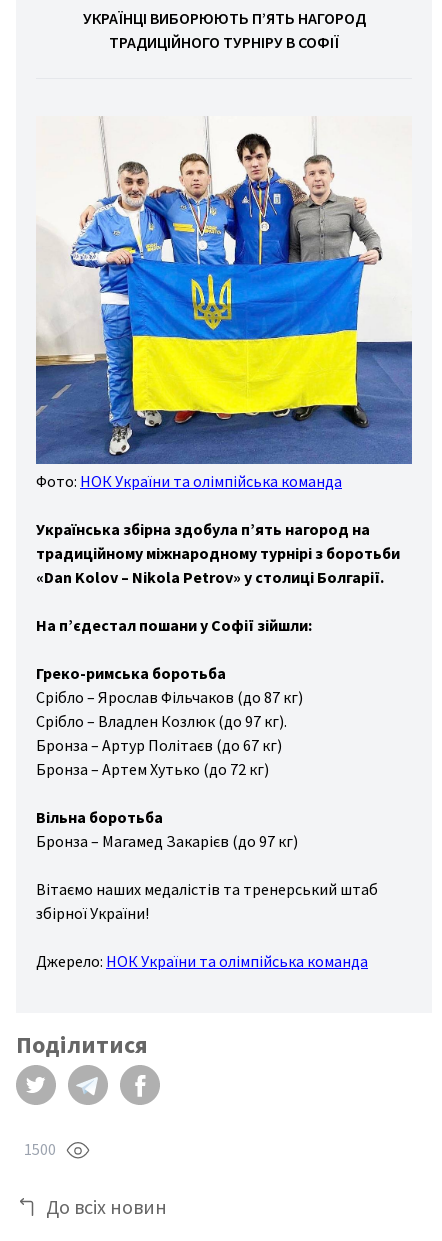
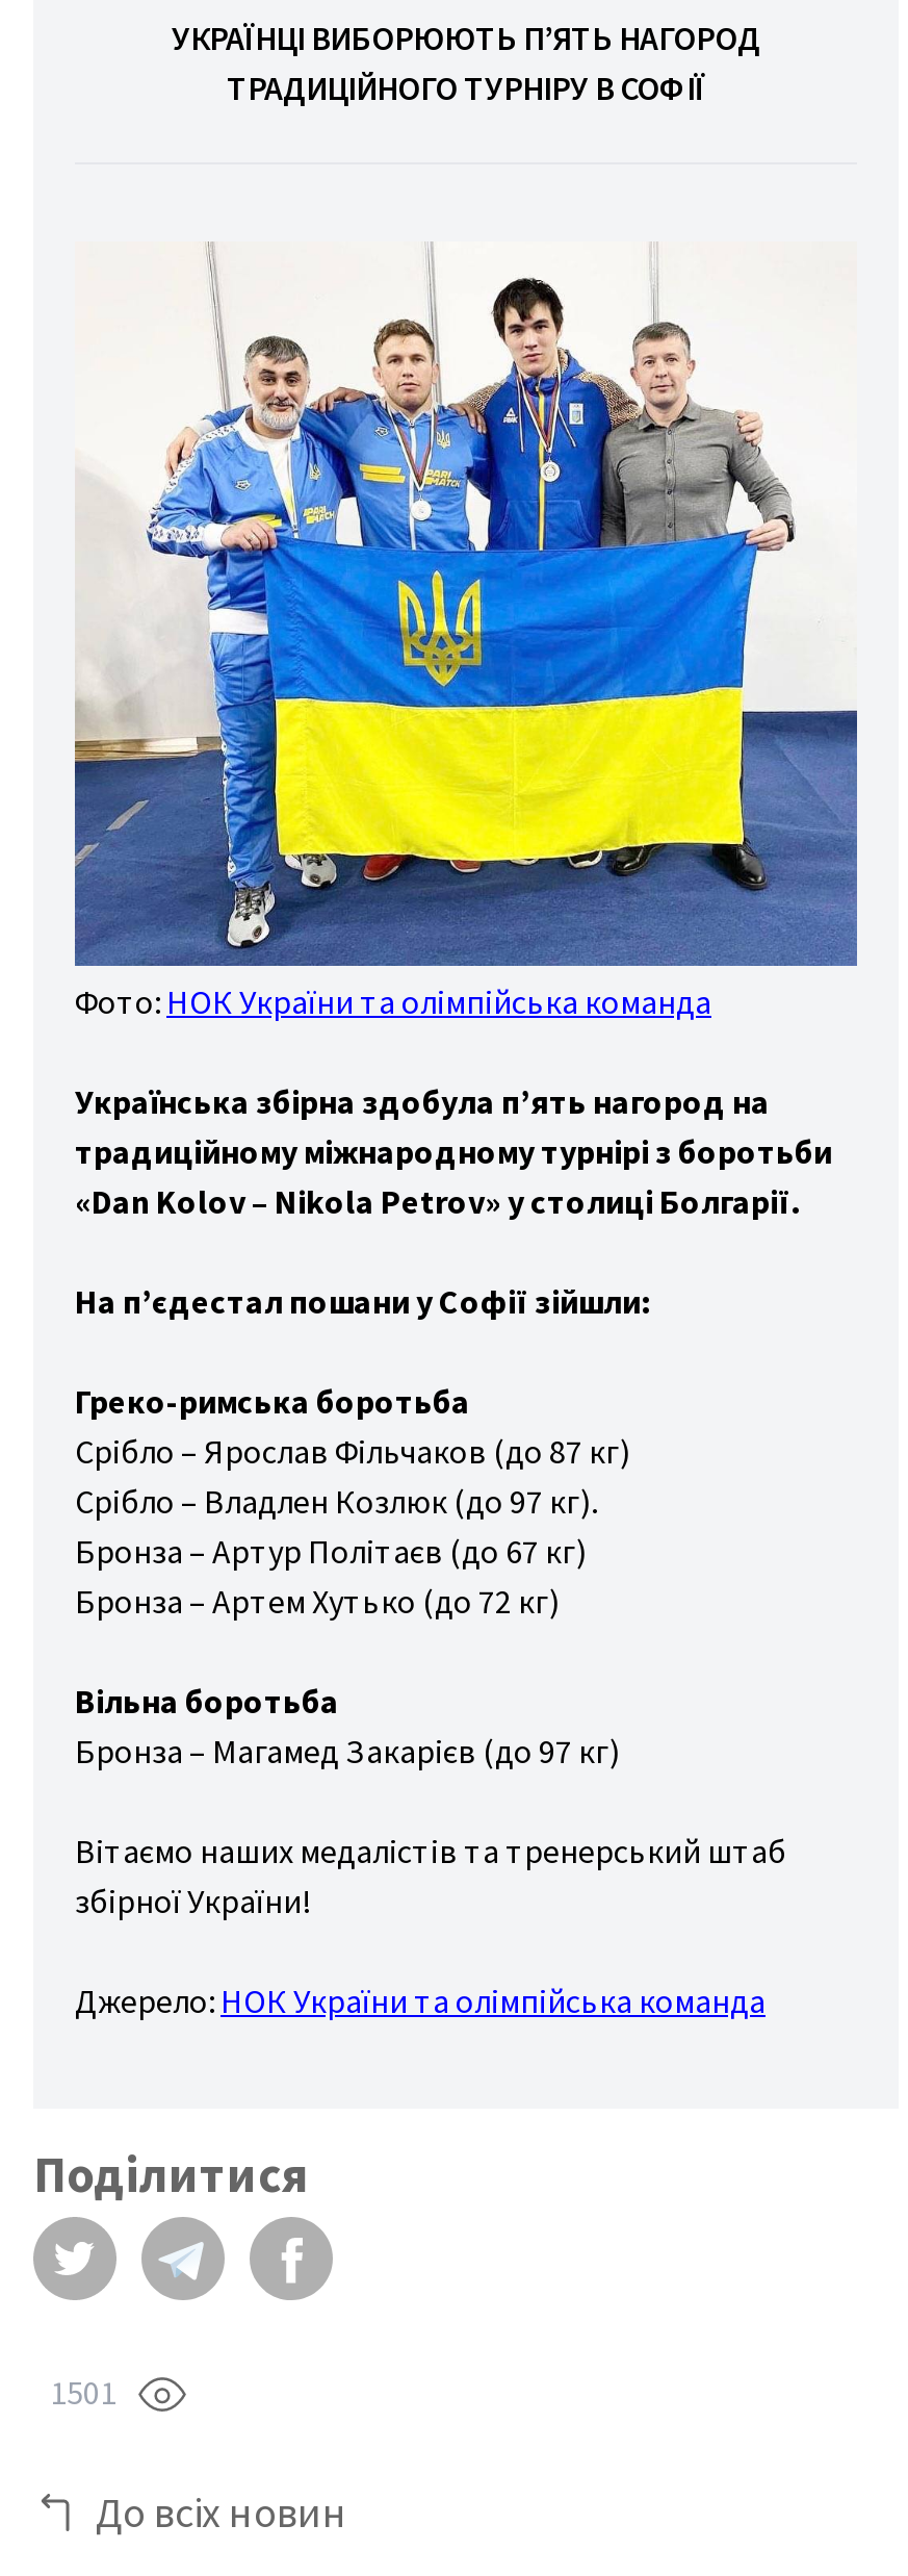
- 1500
+ 1501
